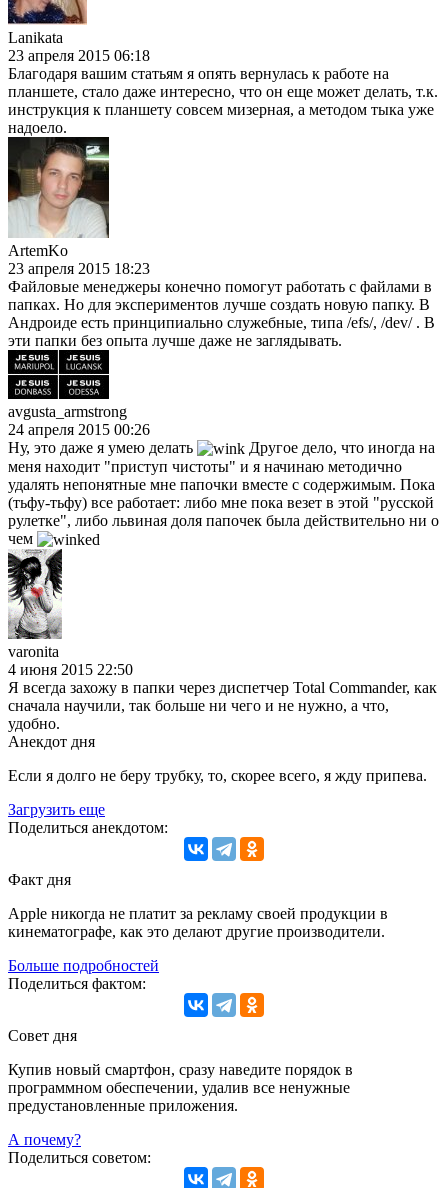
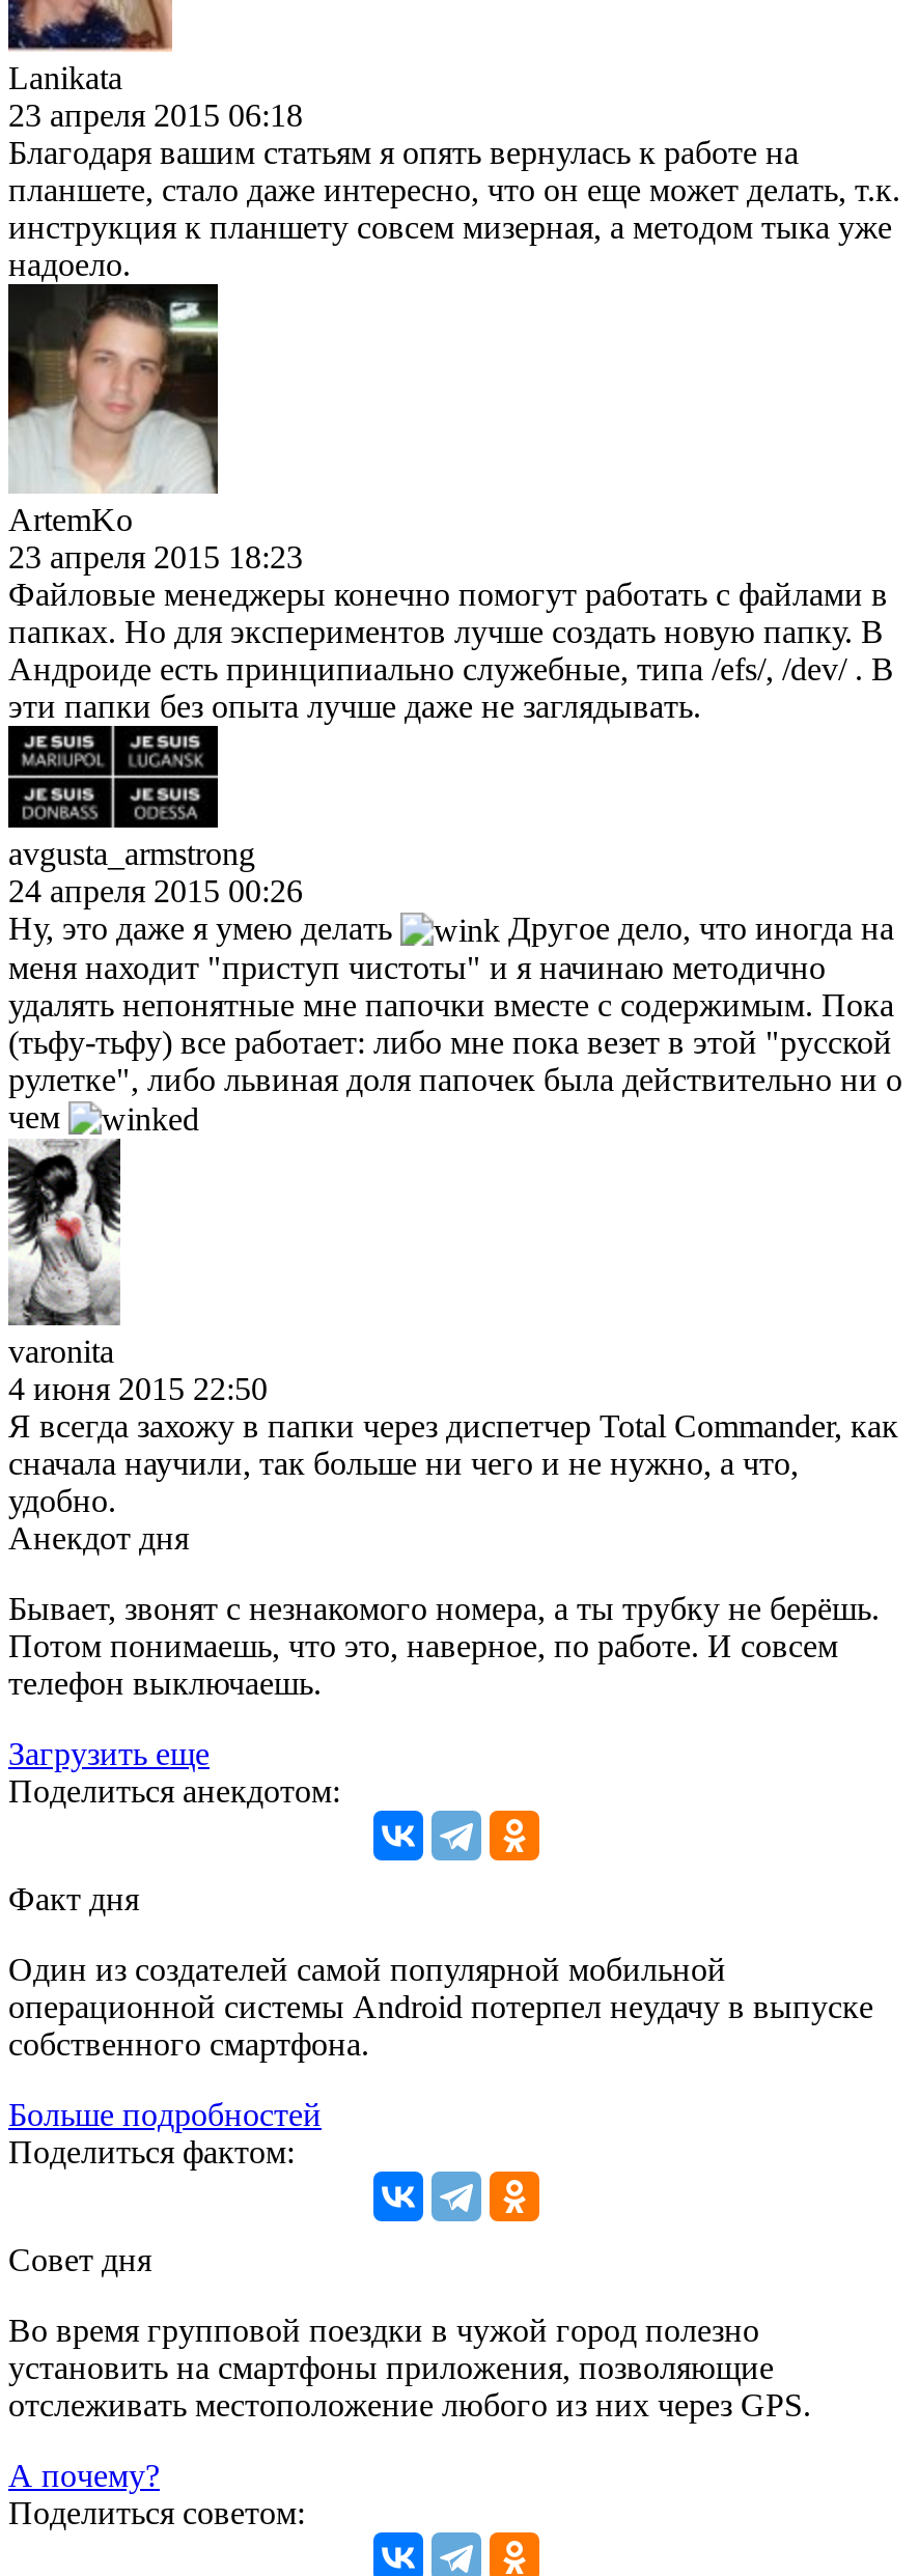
- Если я долго не беру трубку, то, скорее всего, я жду припева.
+ Бывает, звонят с незнакомого номера, а ты трубку не берёшь.
+ Потом понимаешь, что это, наверное, по работе. И совсем
+ телефон выключаешь.

- Apple никогда не платит за рекламу своей продукции в
- кинематографе, как это делают другие производители.
+ Один из создателей самой популярной мобильной
+ операционной системы Android потерпел неудачу в выпуске
+ собственного смартфона.

- Купив новый смартфон, сразу наведите порядок в
- программном обеспечении, удалив все ненужные
- предустановленные приложения.
+ Во время групповой поездки в чужой город полезно
+ установить на смартфоны приложения, позволяющие
+ отслеживать местоположение любого из них через GPS.
